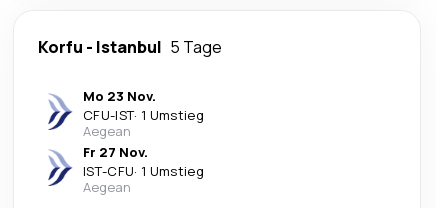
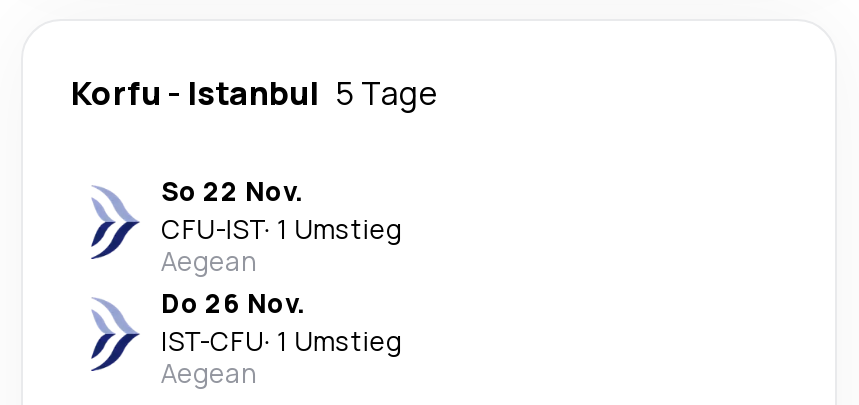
- Mo 23 Nov.
+ So 22 Nov.

- Fr 27 Nov.
+ Do 26 Nov.
